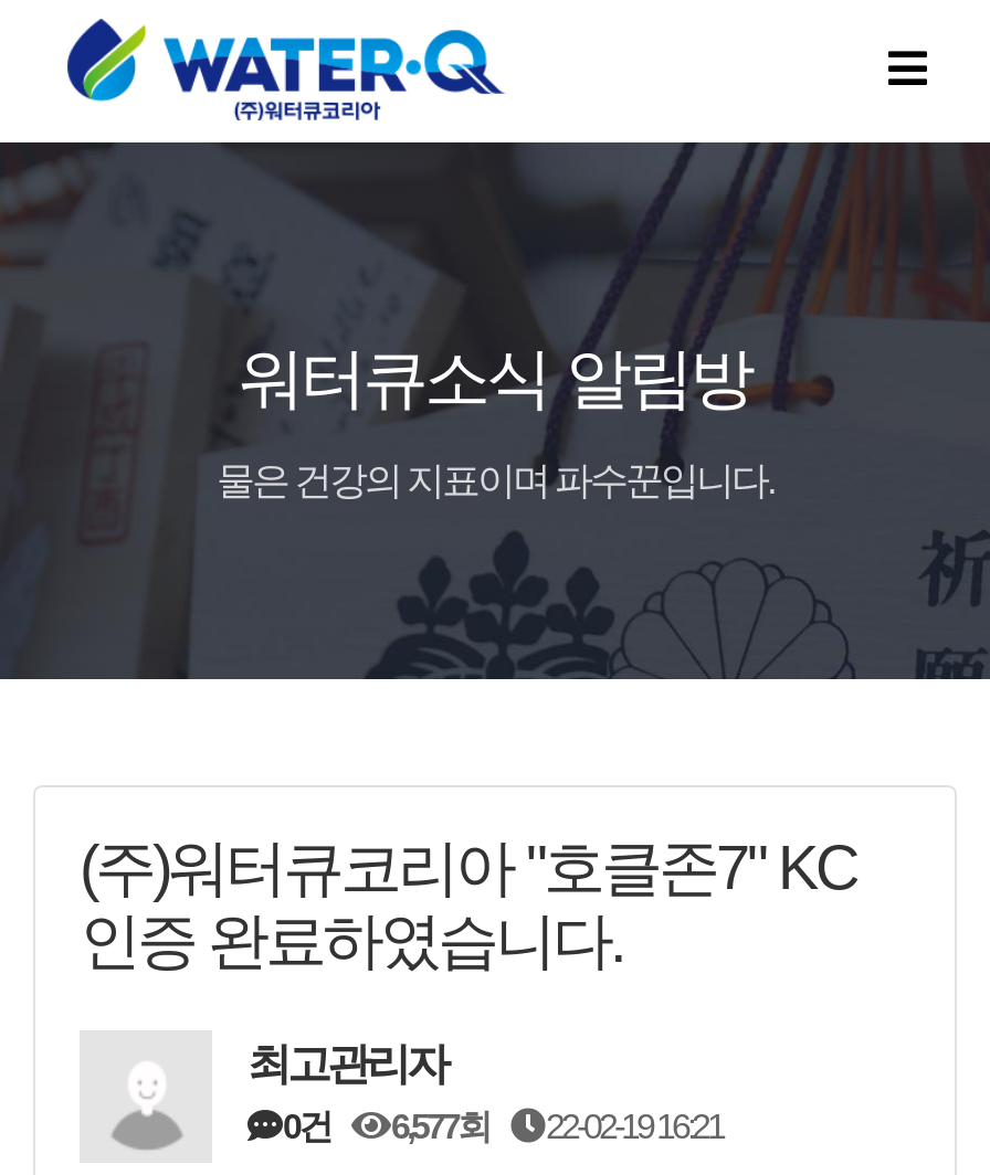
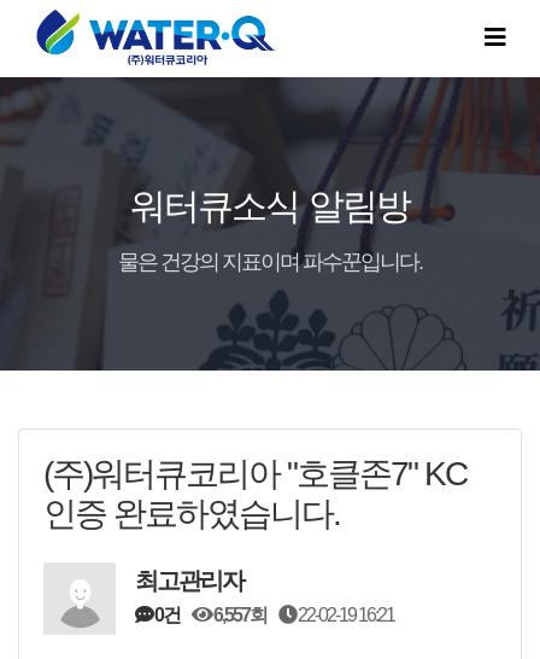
- 0건 6,577회 22-02-19 16:21
+ 0건 6,557회 22-02-19 16:21
